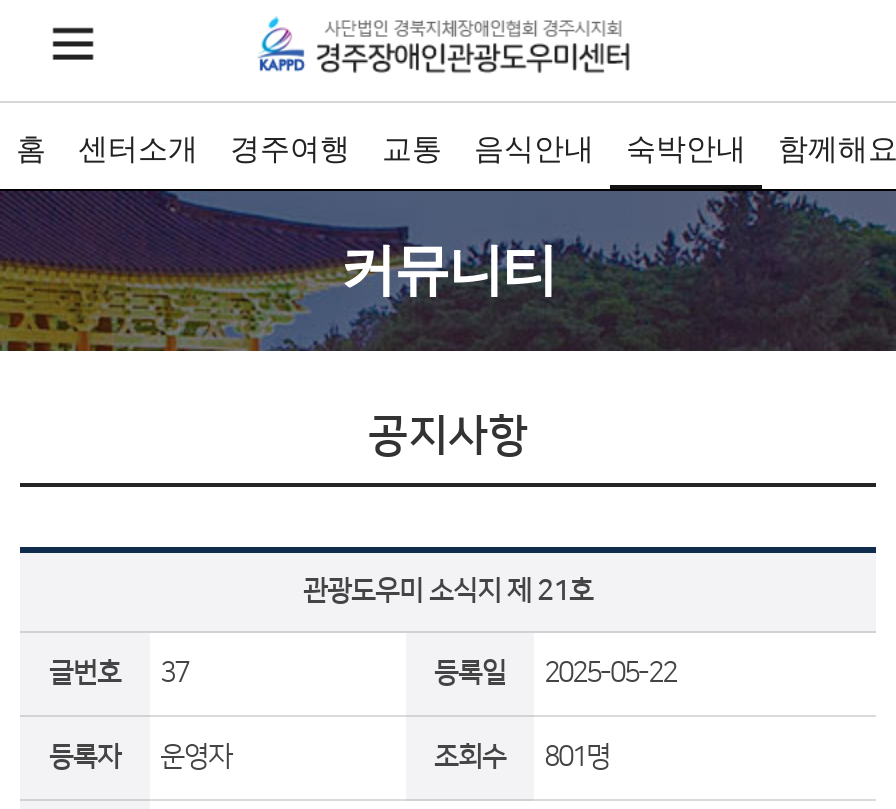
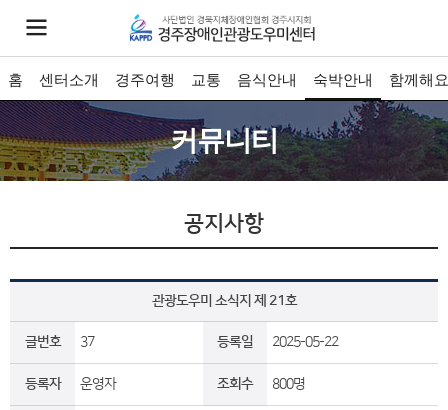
- 조회수 801명
+ 조회수 800명
